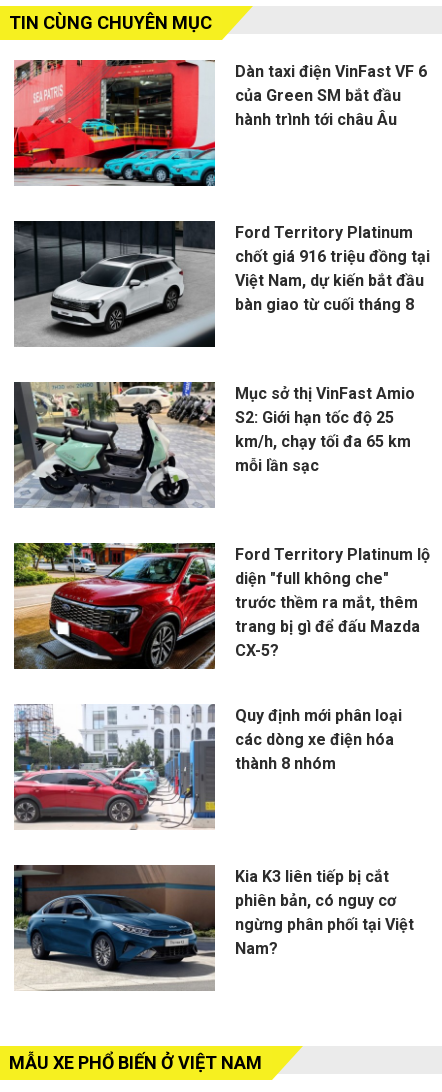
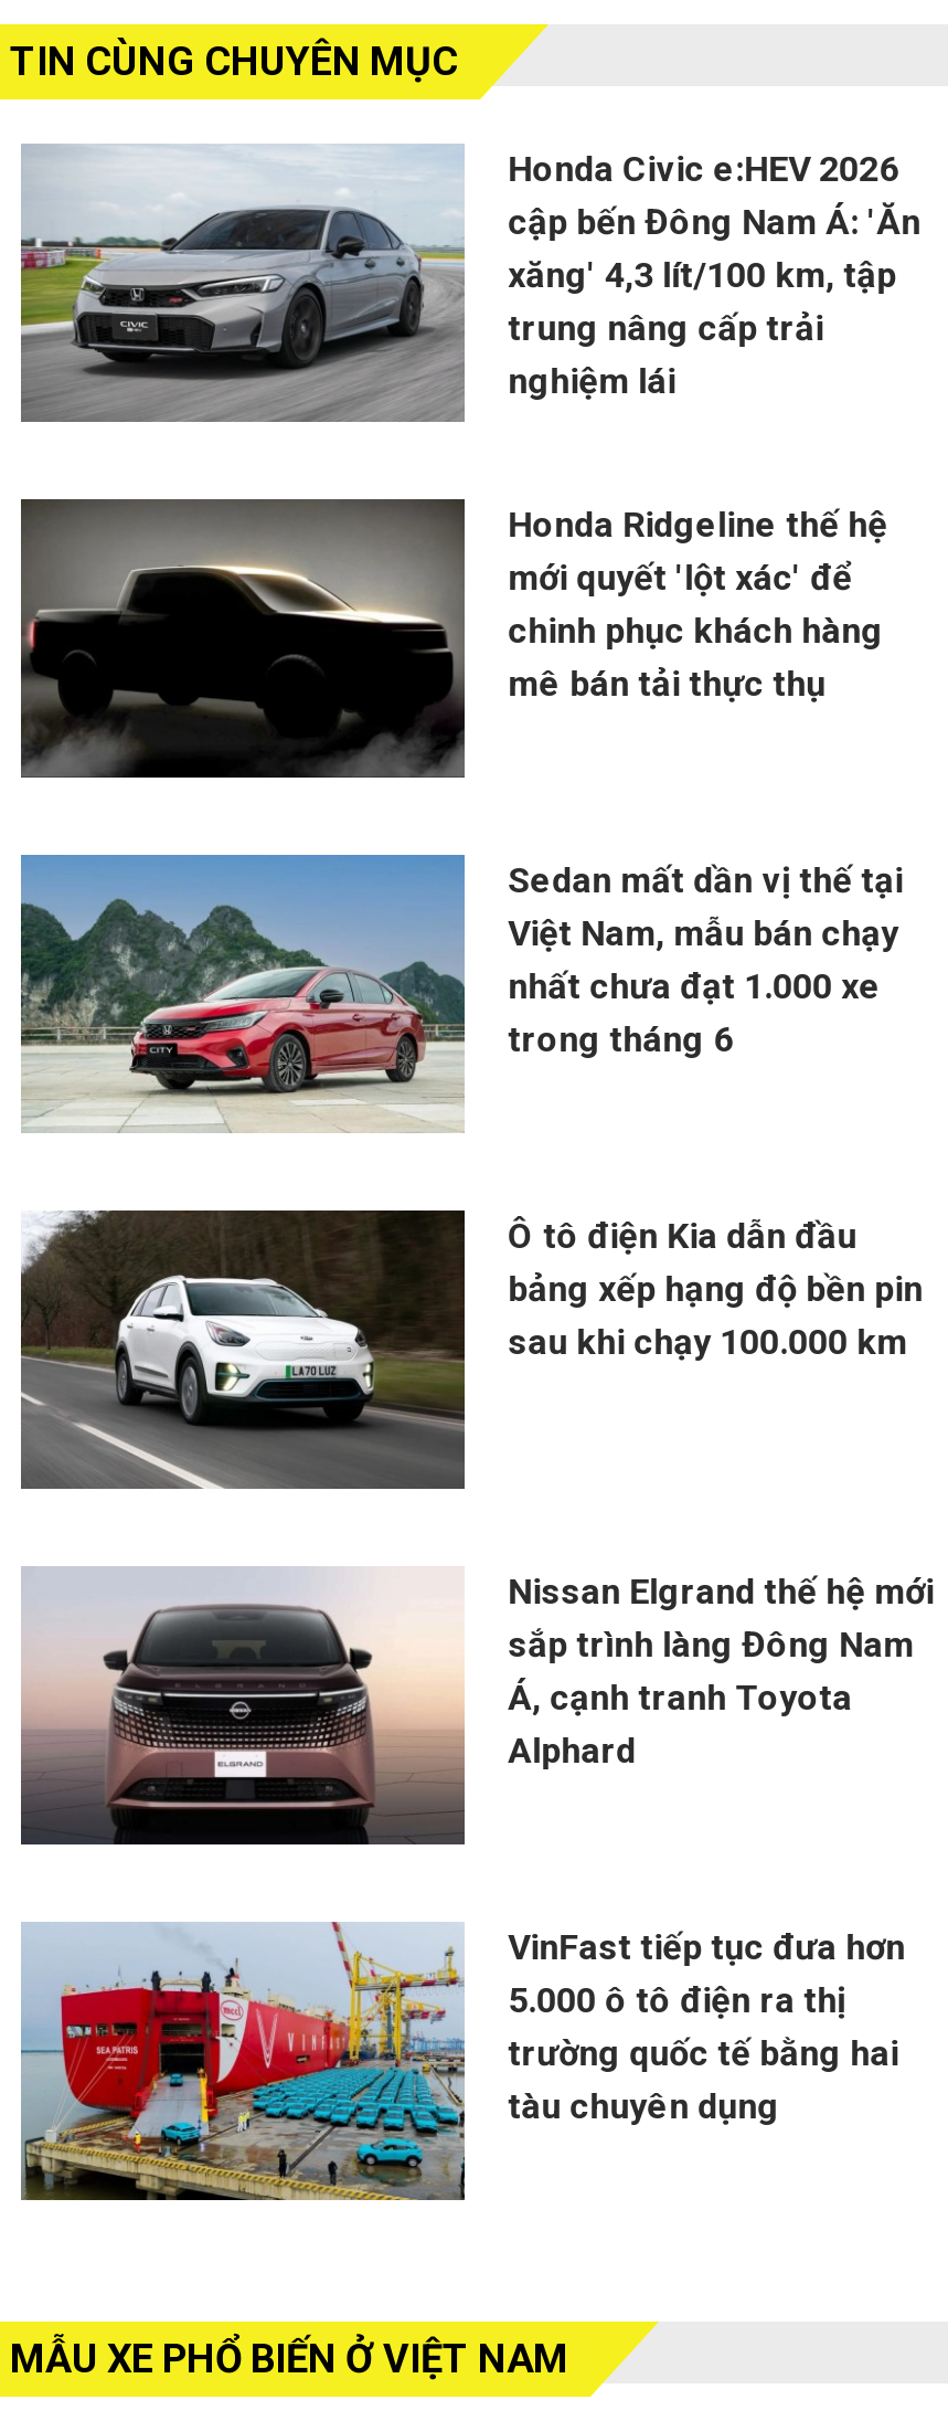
- [image]
- Dàn taxi điện VinFast VF 6
- của Green SM bắt đầu
- hành trình tới châu Âu
+ [image]
+ Honda Civic e:HEV 2026
+ cập bến Đông Nam Á: 'Ăn
+ xăng' 4,3 lít/100 km, tập
+ trung nâng cấp trải
+ nghiệm lái

- [image]
- Ford Territory Platinum
- chốt giá 916 triệu đồng tại
- Việt Nam, dự kiến bắt đầu
- bàn giao từ cuối tháng 8
+ [image]
+ Honda Ridgeline thế hệ
+ mới quyết 'lột xác' để
+ chinh phục khách hàng
+ mê bán tải thực thụ

- [image]
- Mục sở thị VinFast Amio
- S2: Giới hạn tốc độ 25
- km/h, chạy tối đa 65 km
- mỗi lần sạc
+ [image]
+ Sedan mất dần vị thế tại
+ Việt Nam, mẫu bán chạy
+ nhất chưa đạt 1.000 xe
+ trong tháng 6

- [image]
- Ford Territory Platinum lộ
- diện "full không che"
- trước thềm ra mắt, thêm
- trang bị gì để đấu Mazda
- CX-5?
+ [image]
+ Ô tô điện Kia dẫn đầu
+ bảng xếp hạng độ bền pin
+ sau khi chạy 100.000 km

- [image]
- Quy định mới phân loại
- các dòng xe điện hóa
- thành 8 nhóm
+ [image]
+ Nissan Elgrand thế hệ mới
+ sắp trình làng Đông Nam
+ Á, cạnh tranh Toyota
+ Alphard

- [image]
- Kia K3 liên tiếp bị cắt
- phiên bản, có nguy cơ
- ngừng phân phối tại Việt
- Nam?
+ [image]
+ VinFast tiếp tục đưa hơn
+ 5.000 ô tô điện ra thị
+ trường quốc tế bằng hai
+ tàu chuyên dụng
